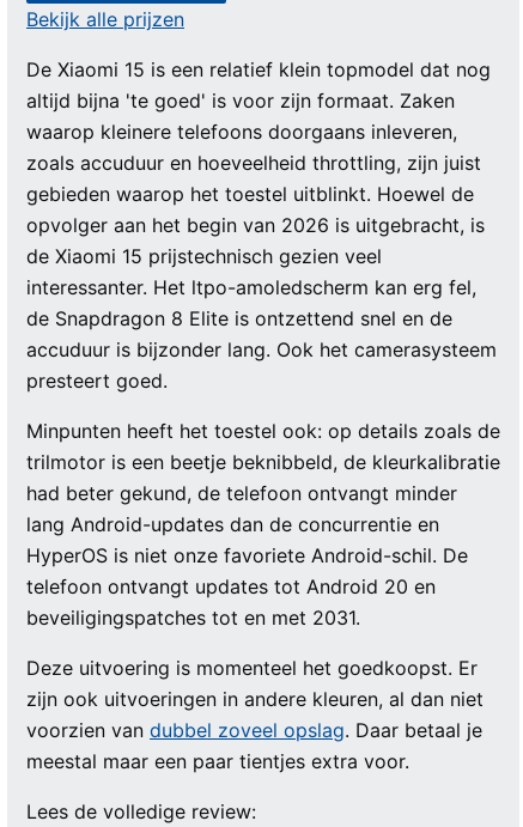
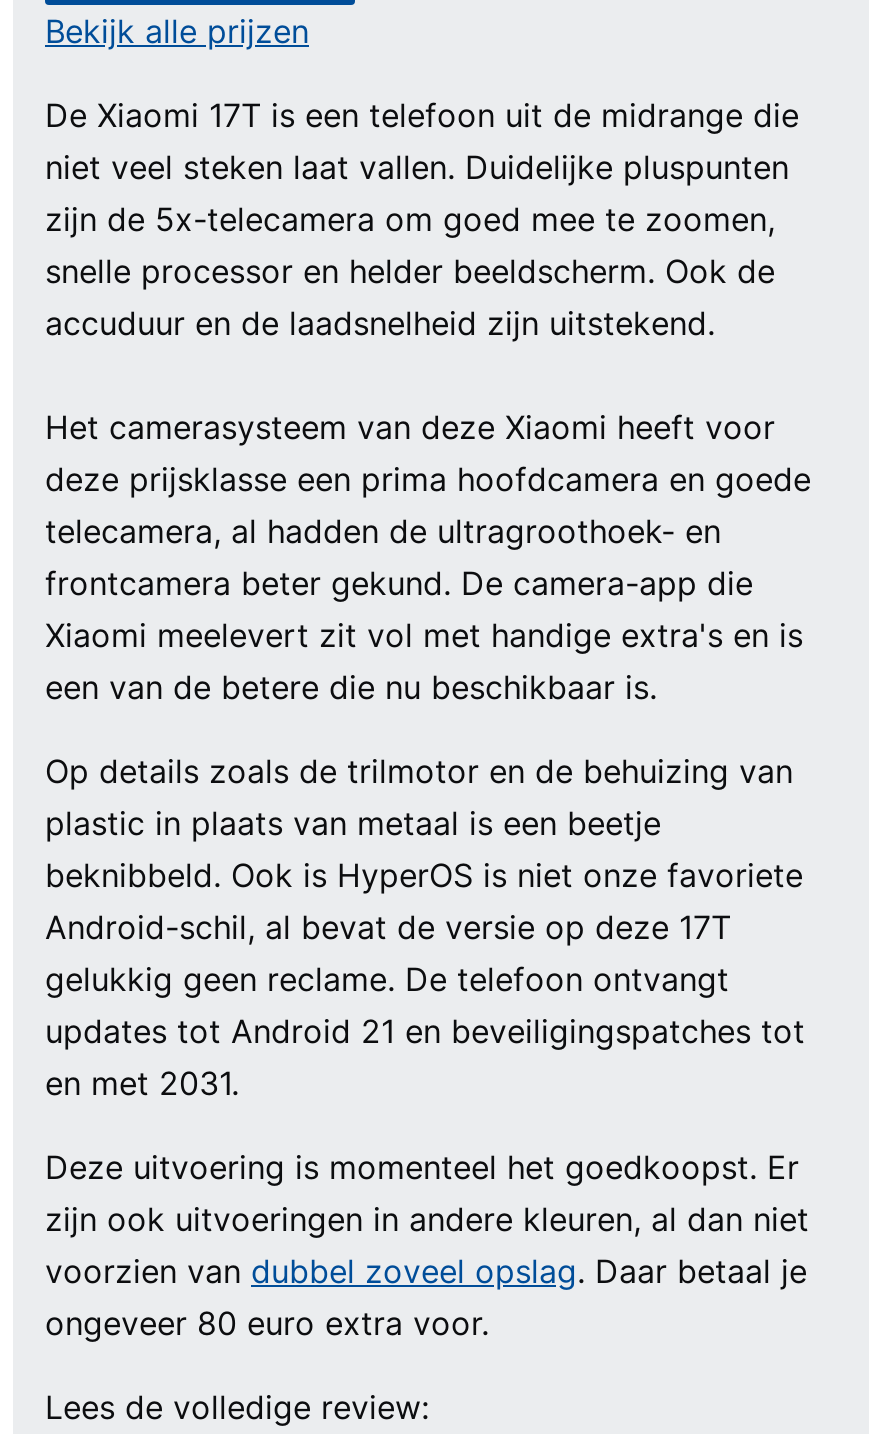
- De Xiaomi 15 is een relatief klein topmodel dat nog
- altijd bijna 'te goed' is voor zijn formaat. Zaken
- waarop kleinere telefoons doorgaans inleveren,
- zoals accuduur en hoeveelheid throttling, zijn juist
- gebieden waarop het toestel uitblinkt. Hoewel de
- opvolger aan het begin van 2026 is uitgebracht, is
- de Xiaomi 15 prijstechnisch gezien veel
- interessanter. Het ltpo-amoledscherm kan erg fel,
- de Snapdragon 8 Elite is ontzettend snel en de
- accuduur is bijzonder lang. Ook het camerasysteem
- presteert goed.
- Minpunten heeft het toestel ook: op details zoals de
- trilmotor is een beetje beknibbeld, de kleurkalibratie
- had beter gekund, de telefoon ontvangt minder
- lang Android-updates dan de concurrentie en
- HyperOS is niet onze favoriete Android-schil. De
- telefoon ontvangt updates tot Android 20 en
- beveiligingspatches tot en met 2031.
+ De Xiaomi 17T is een telefoon uit de midrange die
+ niet veel steken laat vallen. Duidelijke pluspunten
+ zijn de 5x-telecamera om goed mee te zoomen,
+ snelle processor en helder beeldscherm. Ook de
+ accuduur en de laadsnelheid zijn uitstekend.
+ Het camerasysteem van deze Xiaomi heeft voor
+ deze prijsklasse een prima hoofdcamera en goede
+ telecamera, al hadden de ultragroothoek- en
+ frontcamera beter gekund. De camera-app die
+ Xiaomi meelevert zit vol met handige extra's en is
+ een van de betere die nu beschikbaar is.
+ Op details zoals de trilmotor en de behuizing van
+ plastic in plaats van metaal is een beetje
+ beknibbeld. Ook is HyperOS is niet onze favoriete
+ Android-schil, al bevat de versie op deze 17T
+ gelukkig geen reclame. De telefoon ontvangt
+ updates tot Android 21 en beveiligingspatches tot
+ en met 2031.

- meestal maar een paar tientjes extra voor.
+ ongeveer 80 euro extra voor.
